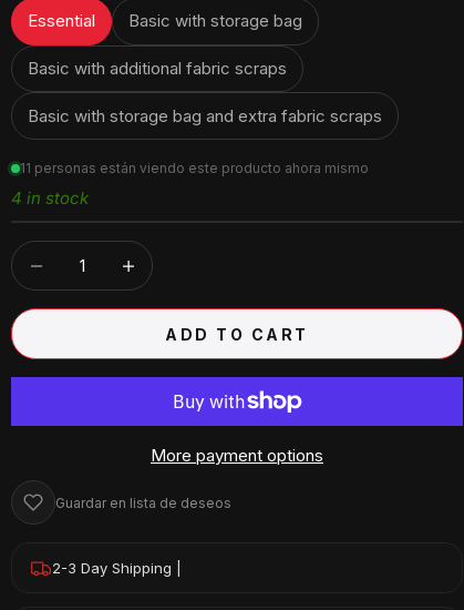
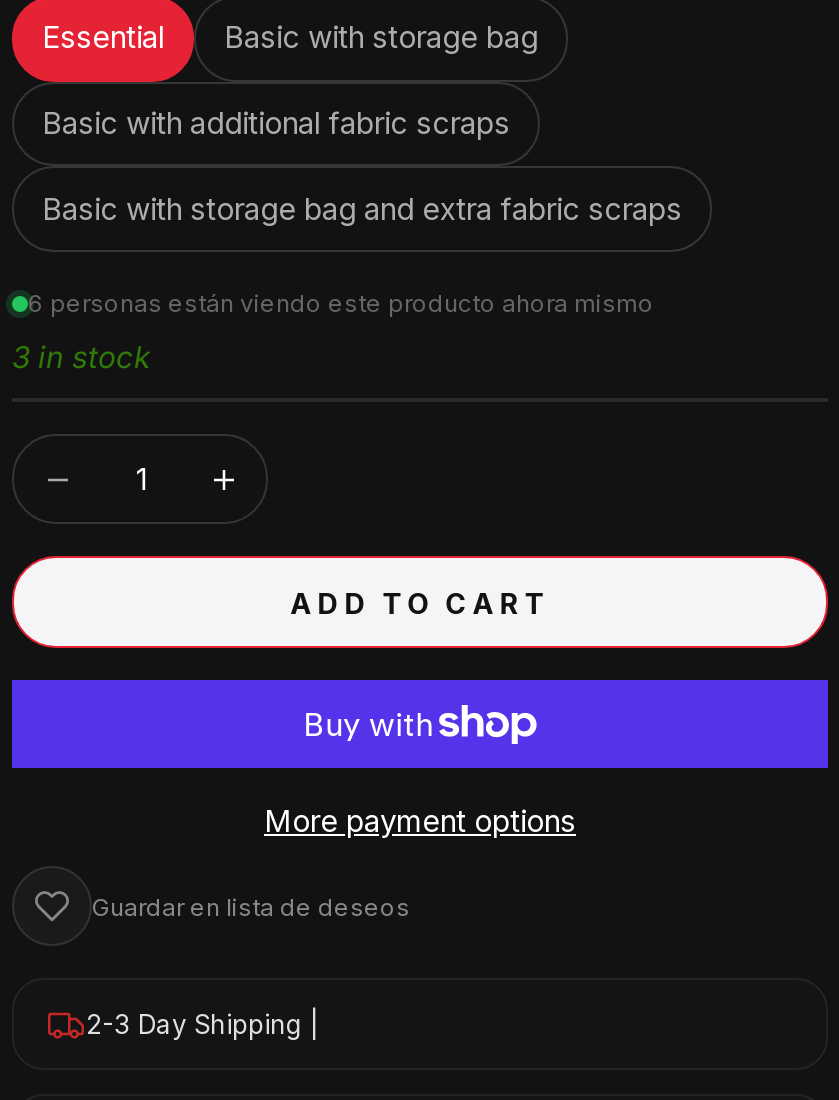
- 11 personas están viendo este producto ahora mismo
+ 6 personas están viendo este producto ahora mismo

- 4 in stock
+ 3 in stock
